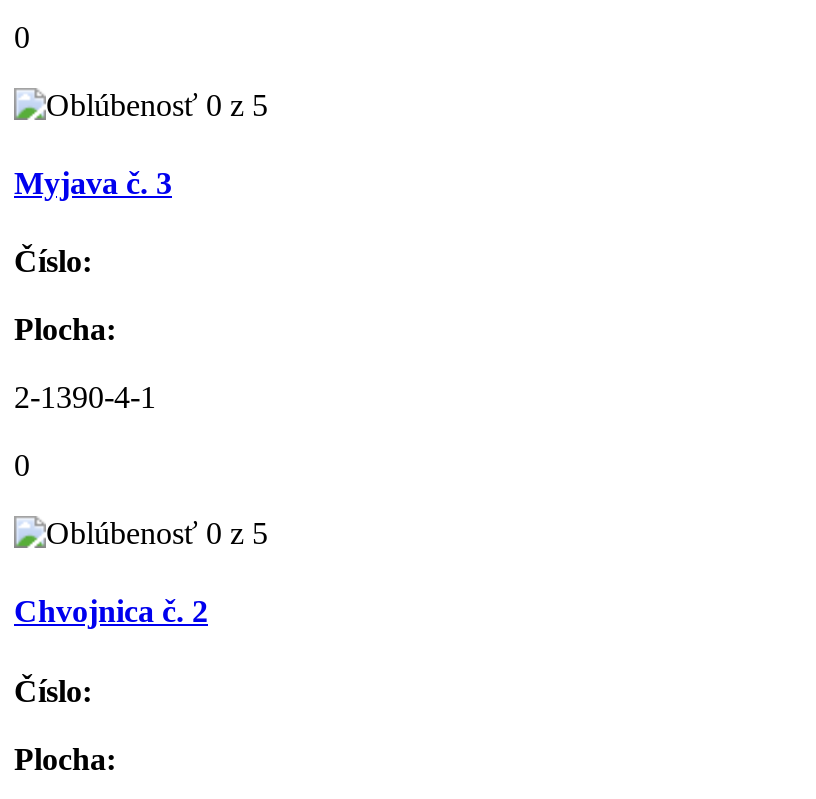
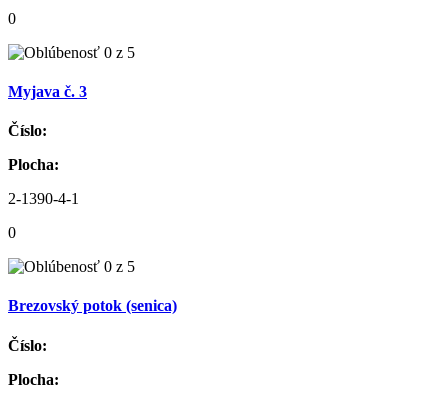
- Chvojnica č. 2
+ Brezovský potok (senica)
